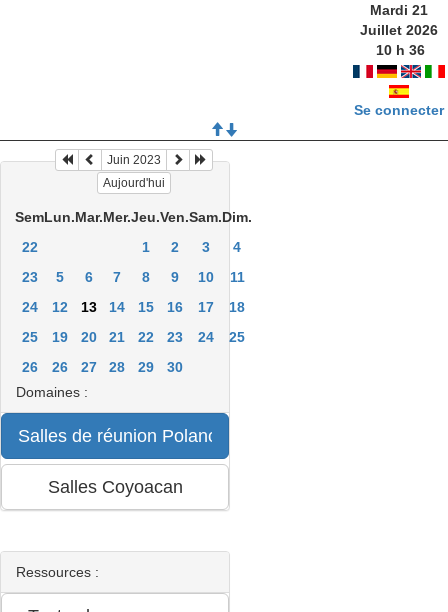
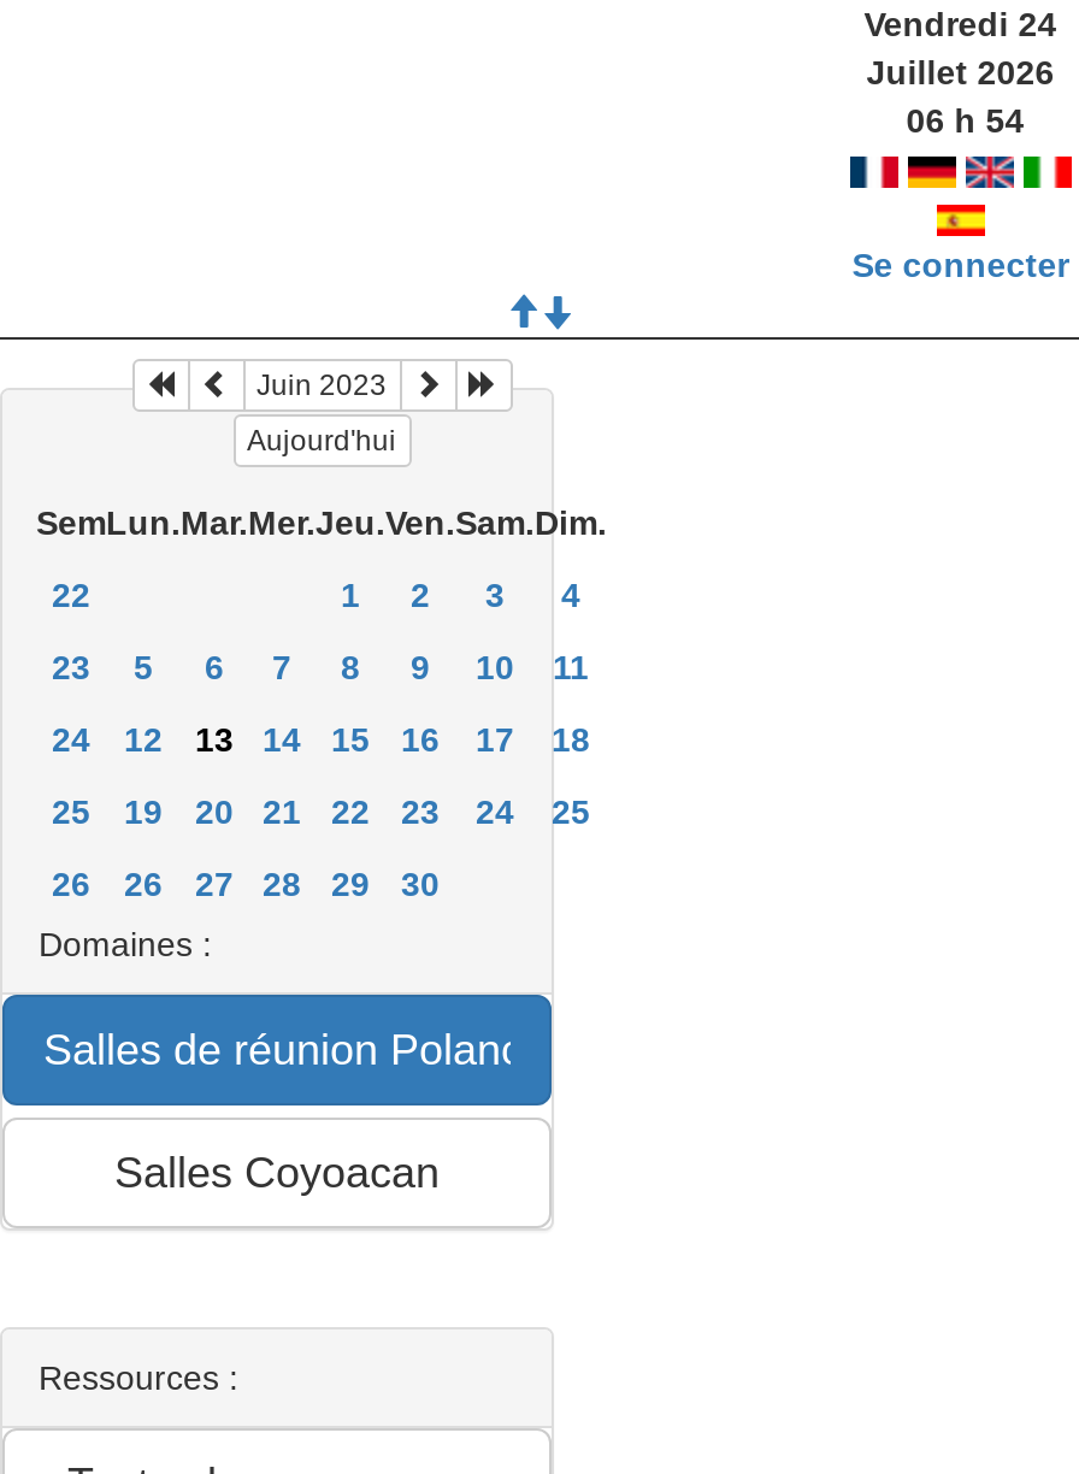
- Mardi 21
+ Vendredi 24

- 10 h 36
+ 06 h 54
